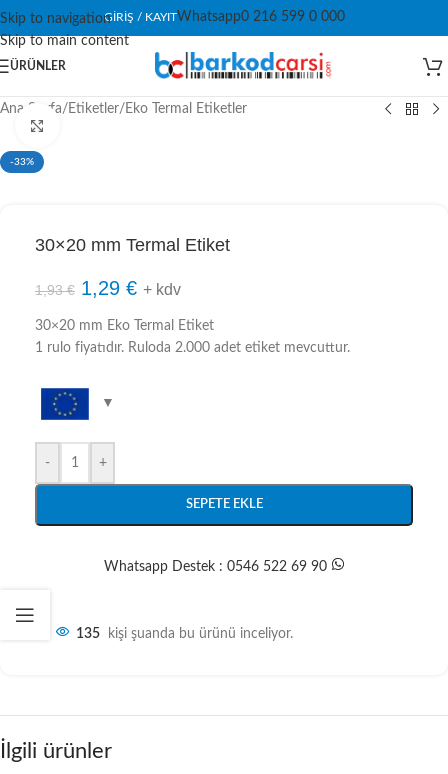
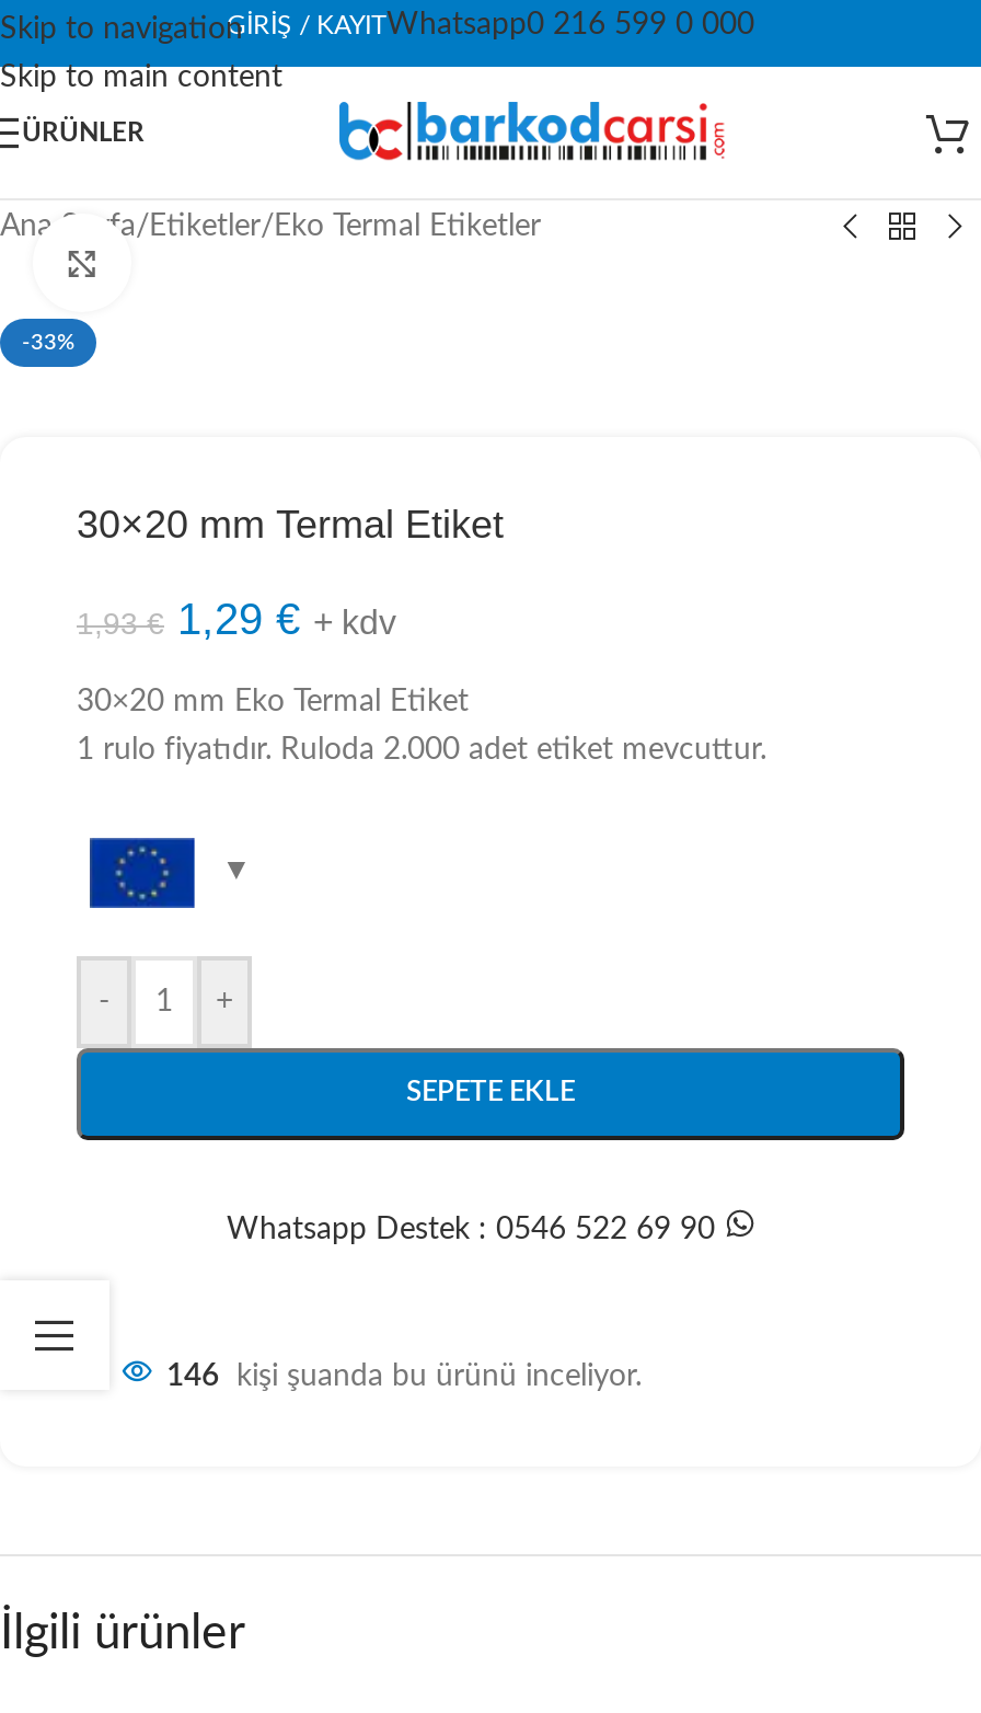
- 135 kişi şuanda bu ürünü inceliyor.
+ 146 kişi şuanda bu ürünü inceliyor.
